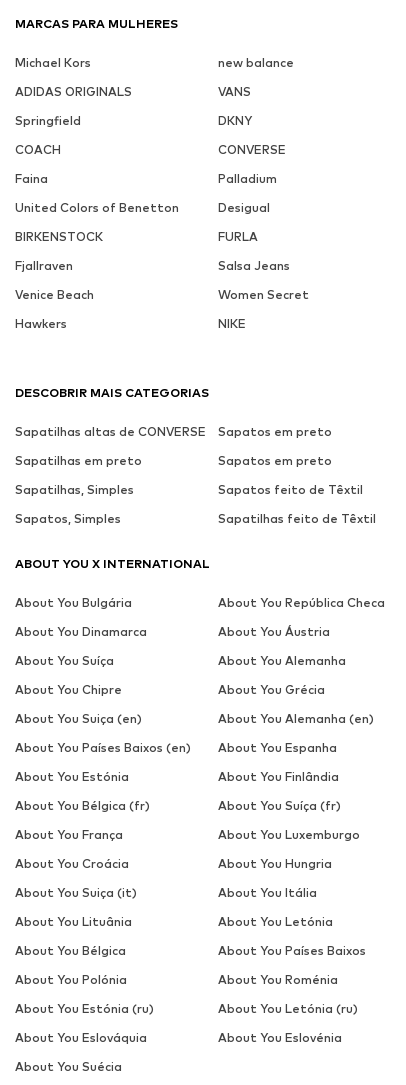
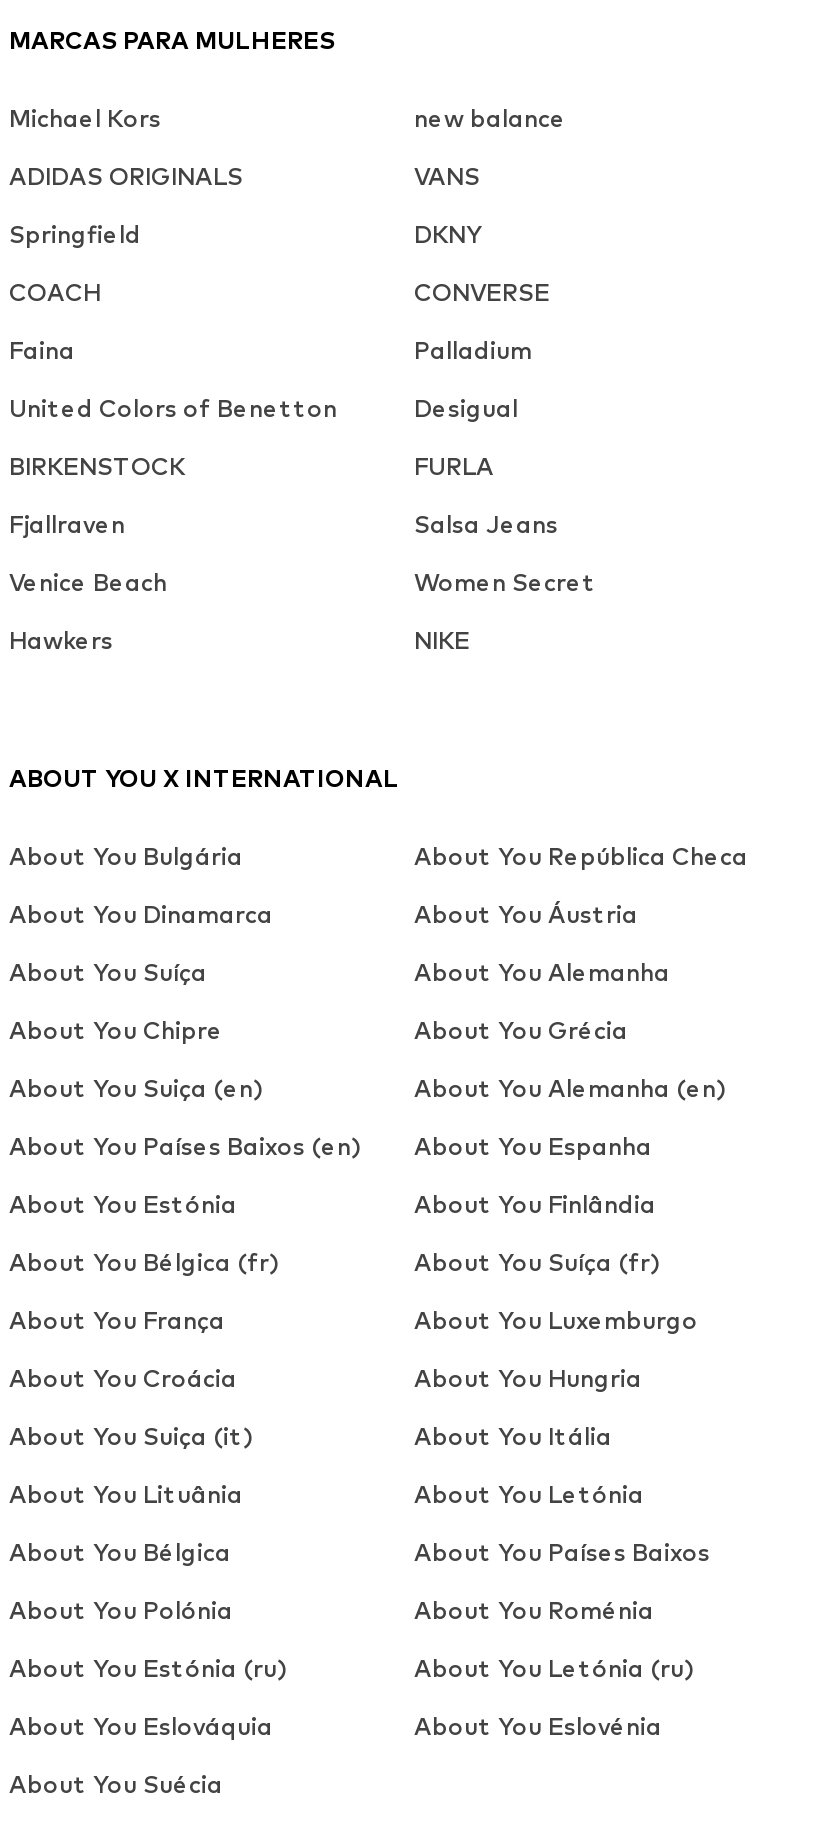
- DESCOBRIR MAIS CATEGORIAS
- Sapatilhas altas de CONVERSE
- Sapatos em preto
- Sapatilhas em preto
- Sapatos em preto
- Sapatilhas, Simples
- Sapatos feito de Têxtil
- Sapatos, Simples
- Sapatilhas feito de Têxtil
